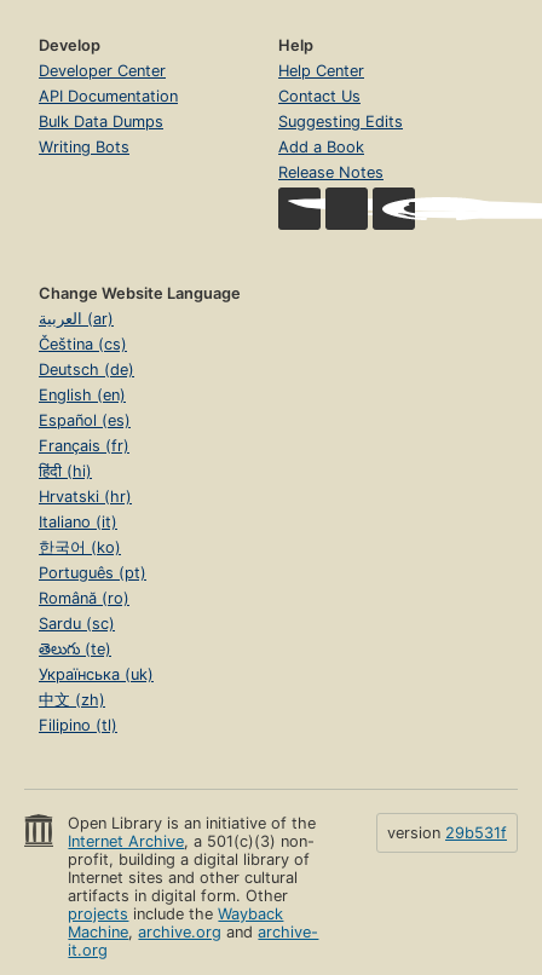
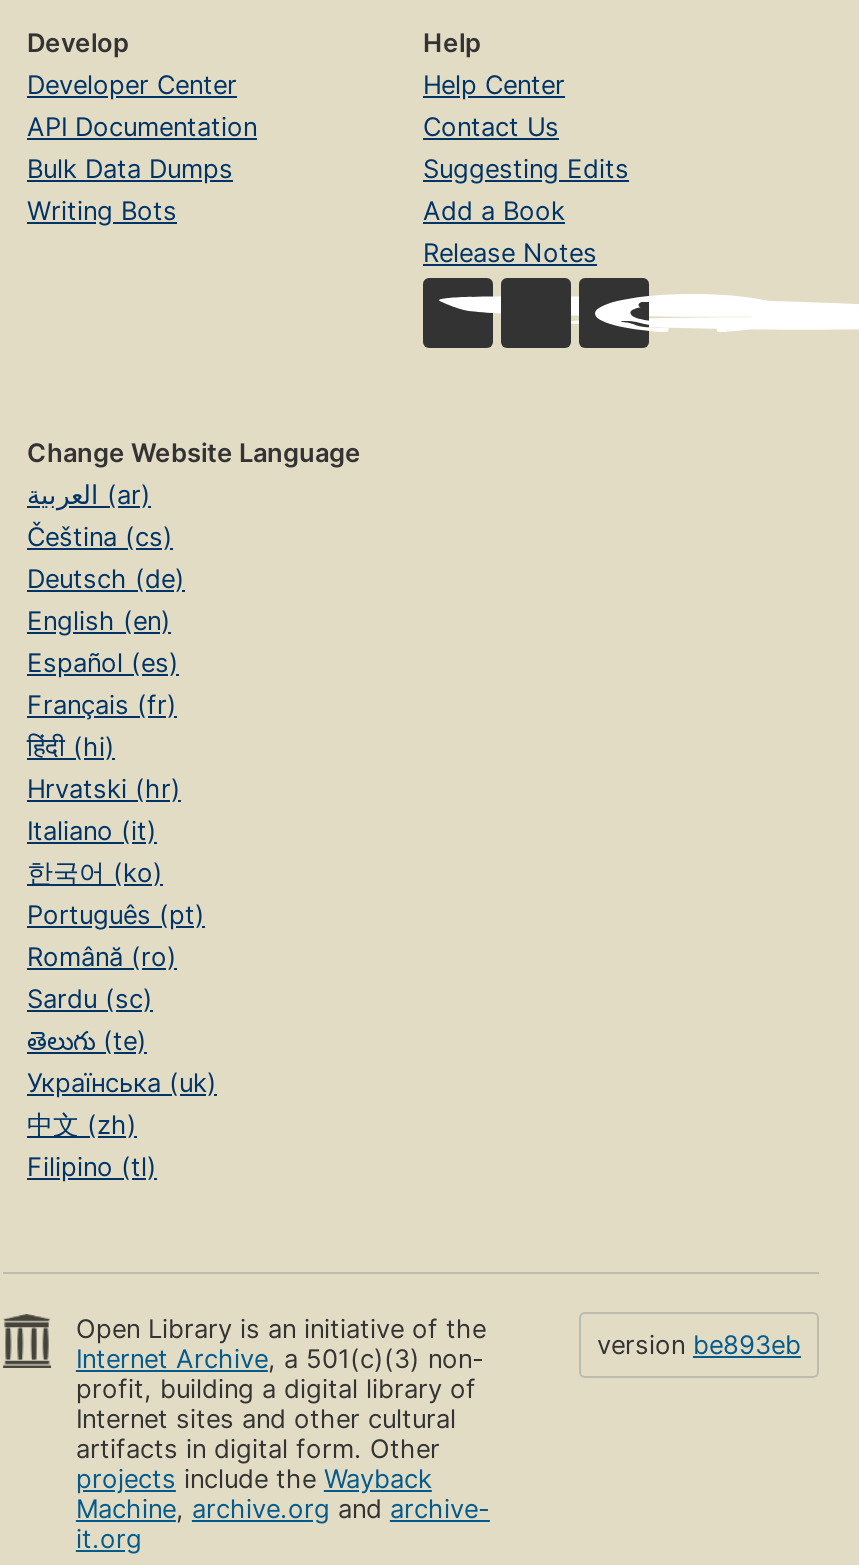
- version 29b531f
+ version be893eb
